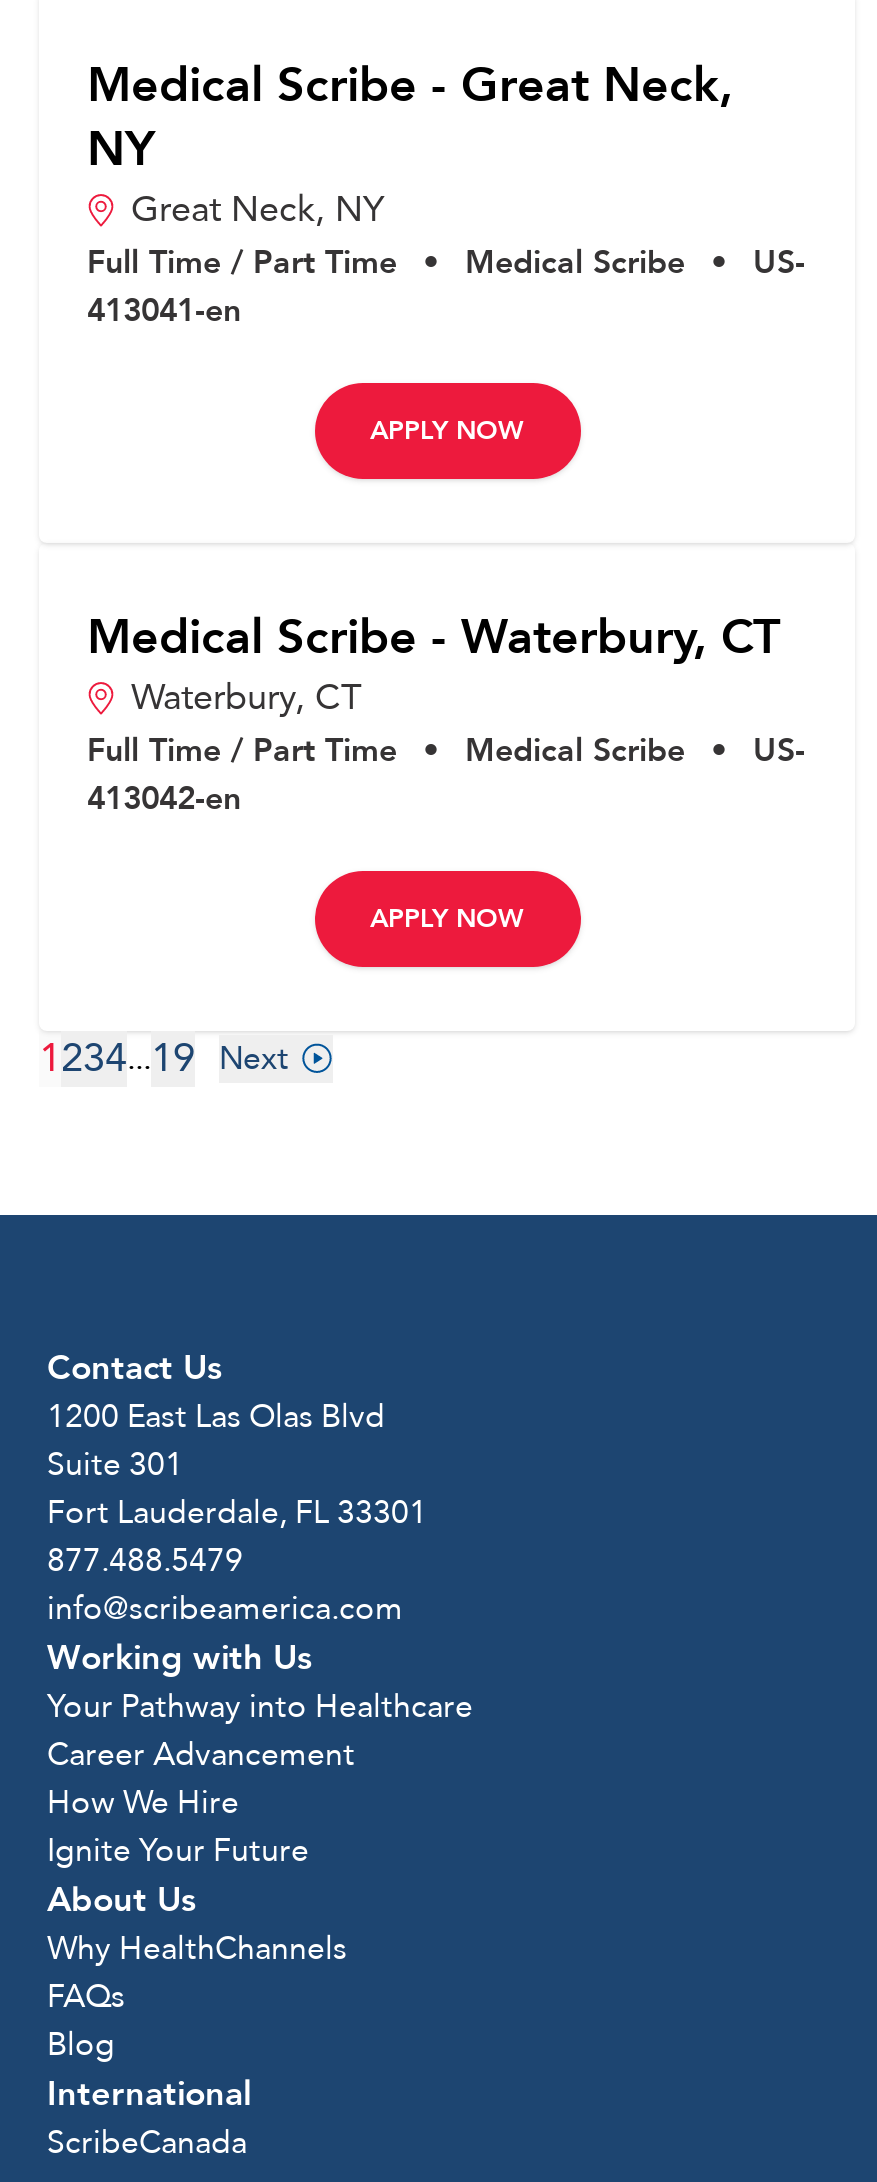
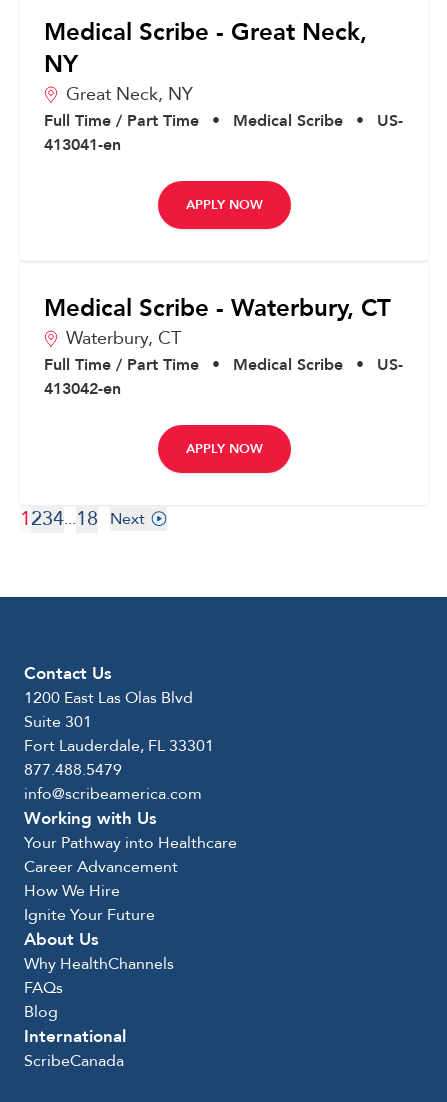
- 1 234...19 Next
+ 1 234...18 Next
